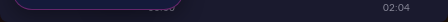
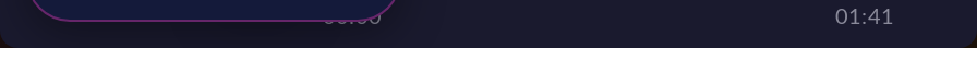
- 02:04
+ 01:41
